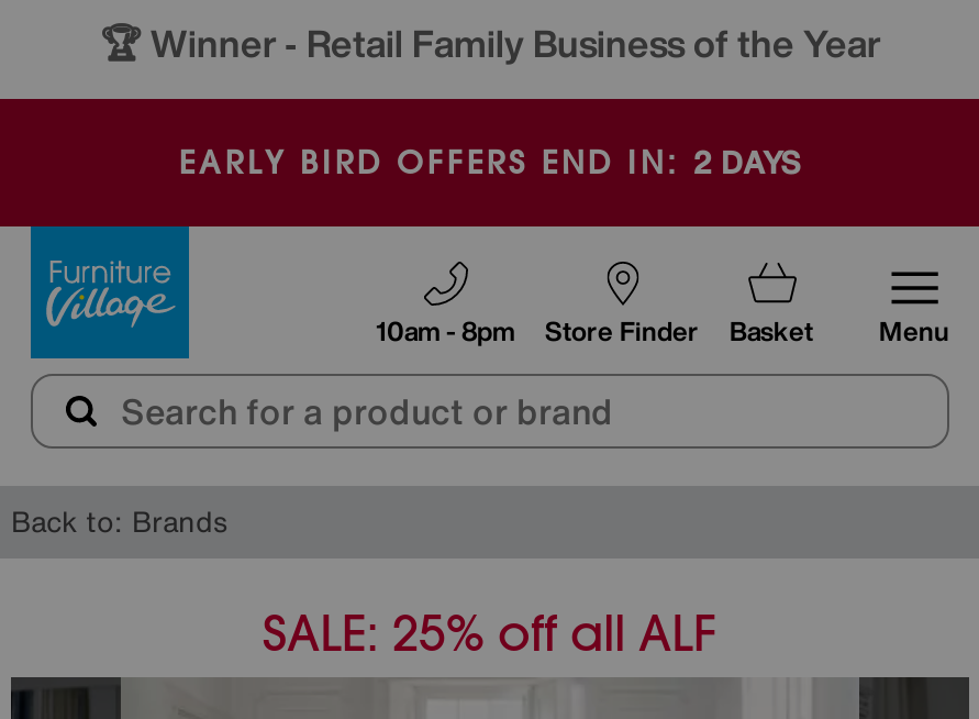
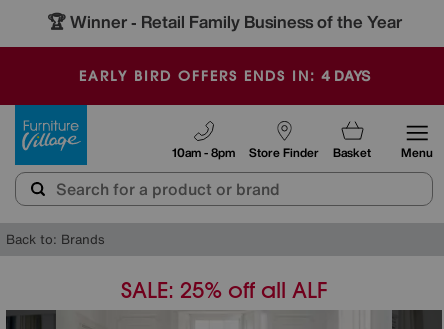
- EARLY BIRD OFFERS END IN: 2 DAYS
+ EARLY BIRD OFFERS ENDS IN: 4 DAYS
